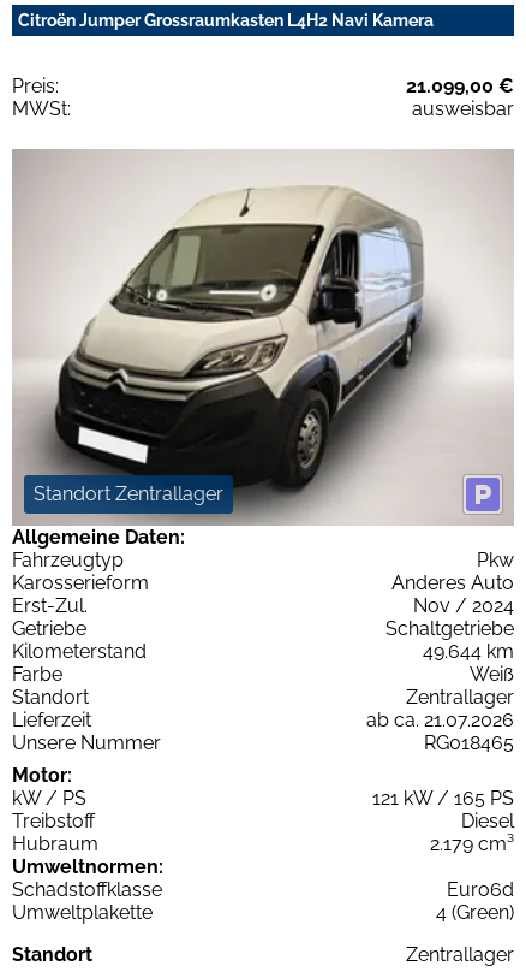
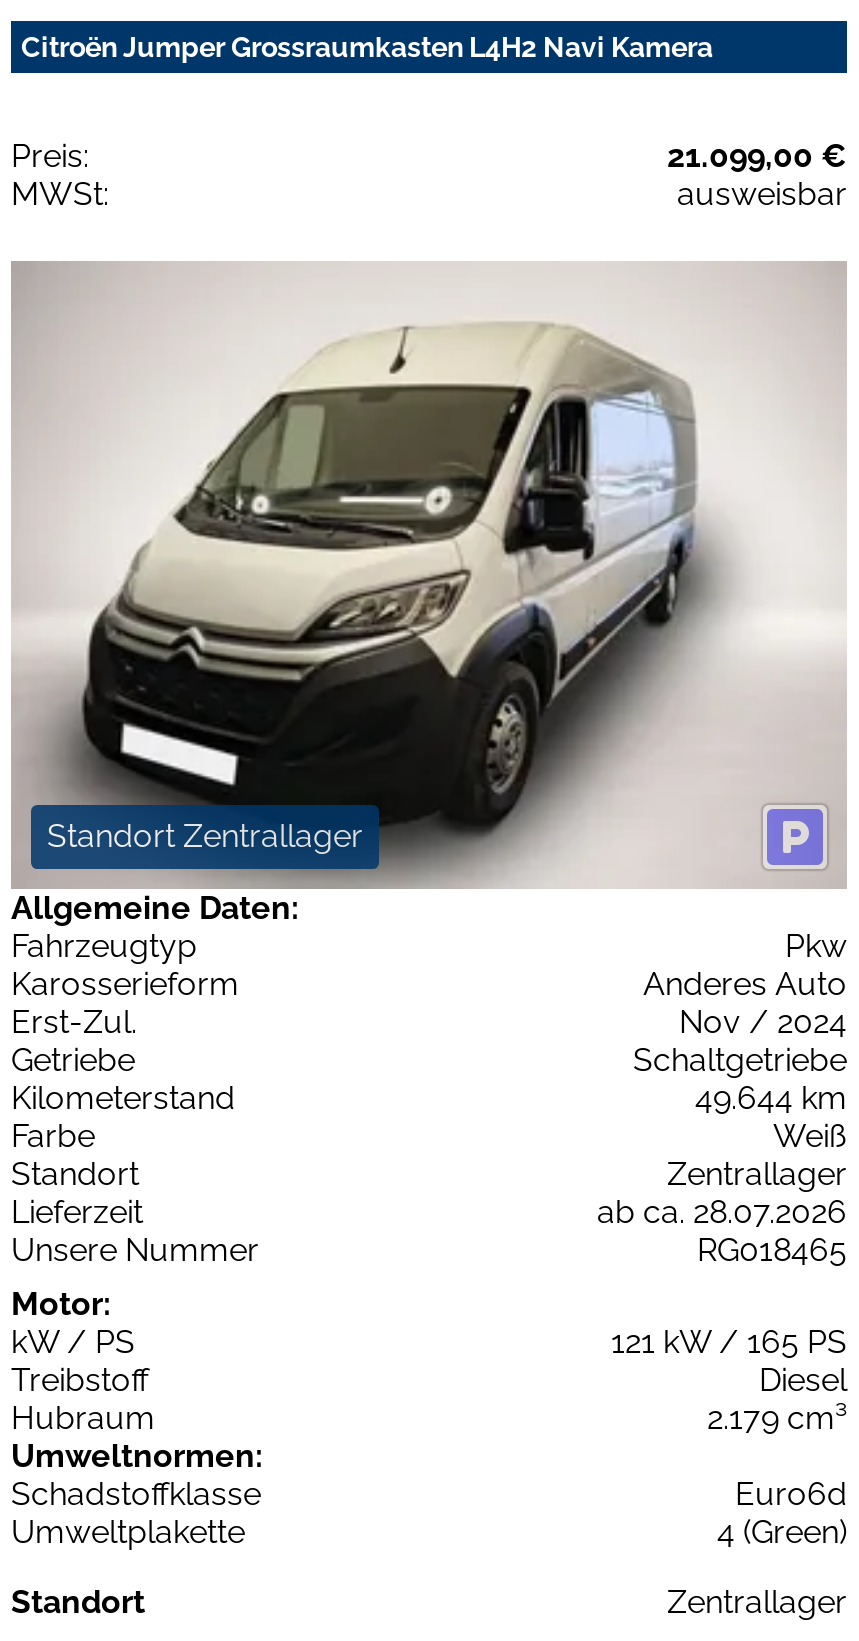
- ab ca. 21.07.2026
+ ab ca. 28.07.2026
